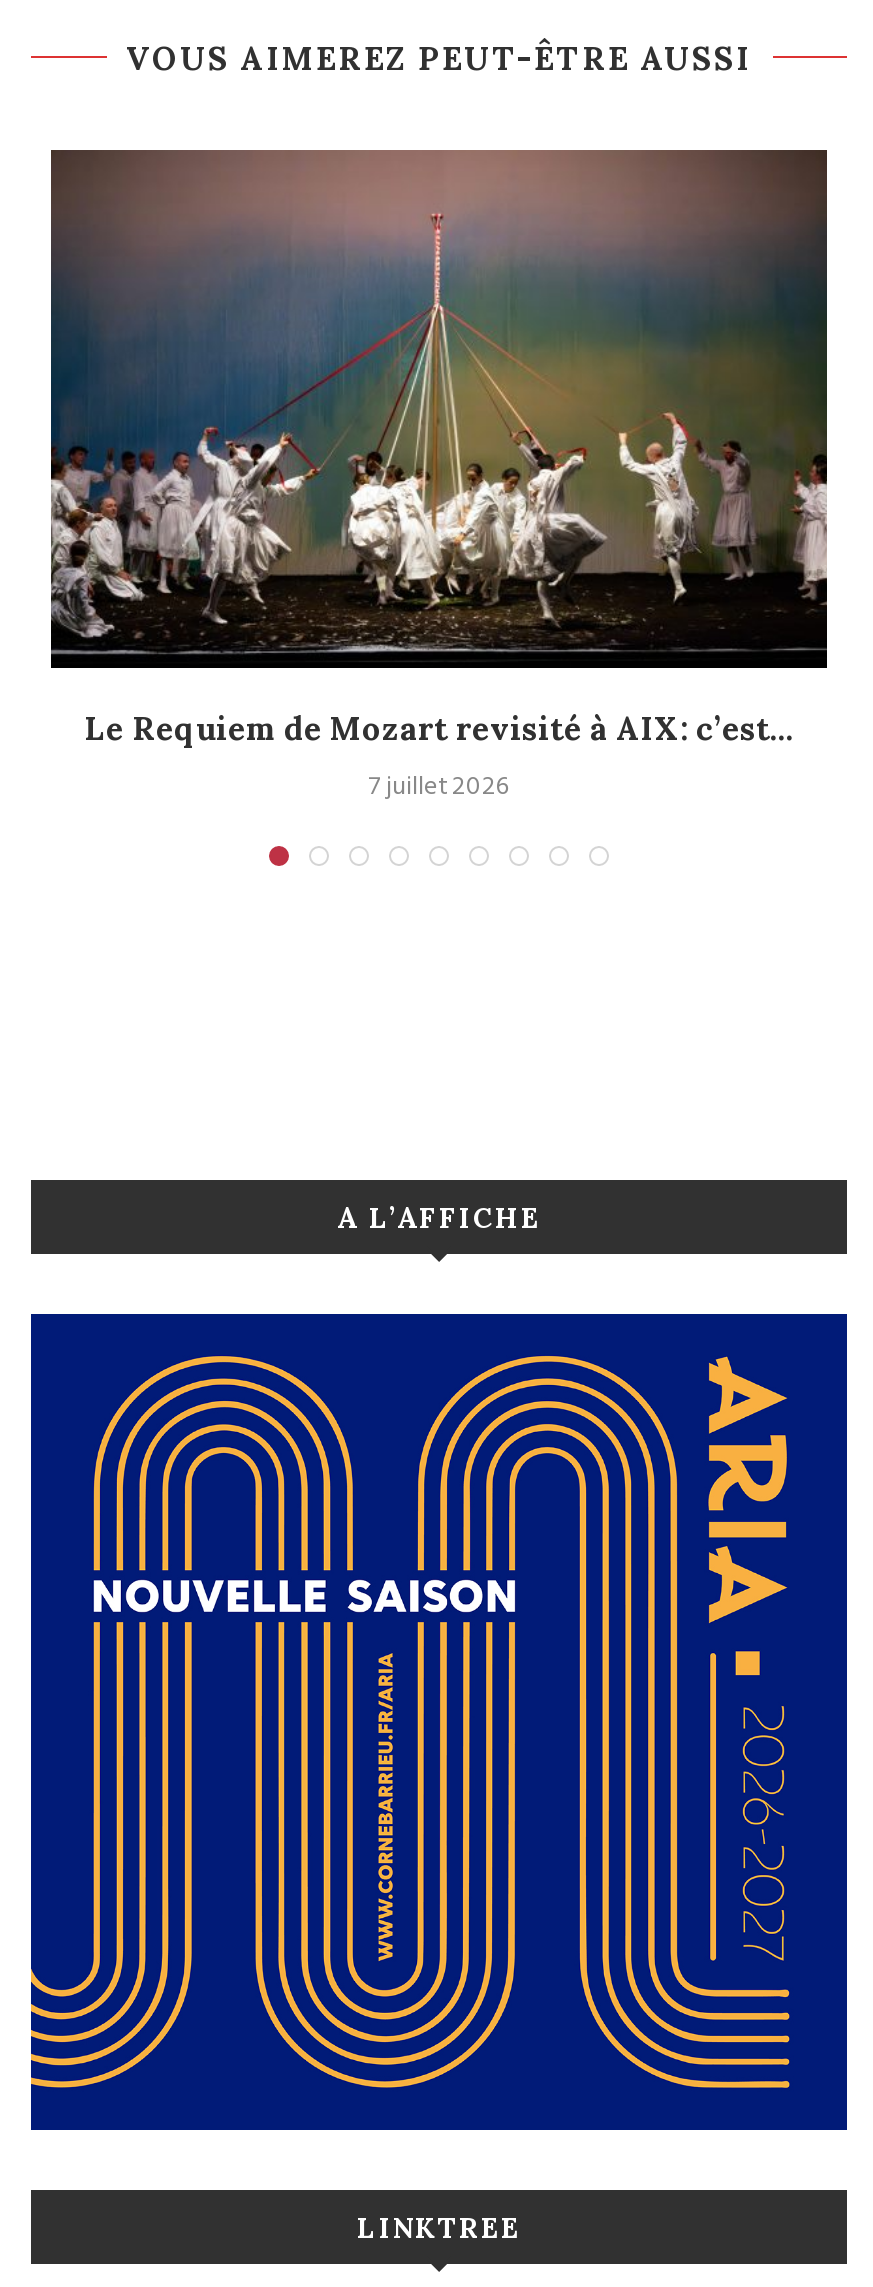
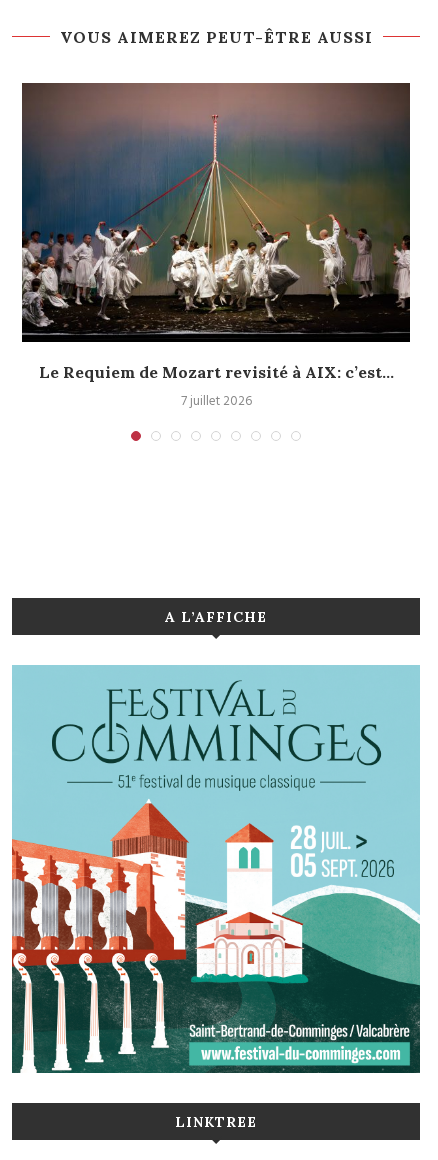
- [image]
+ [image]
